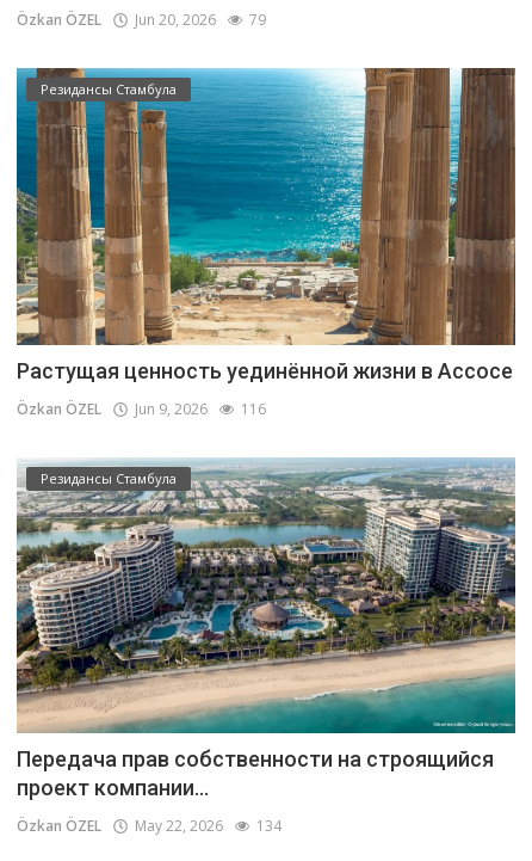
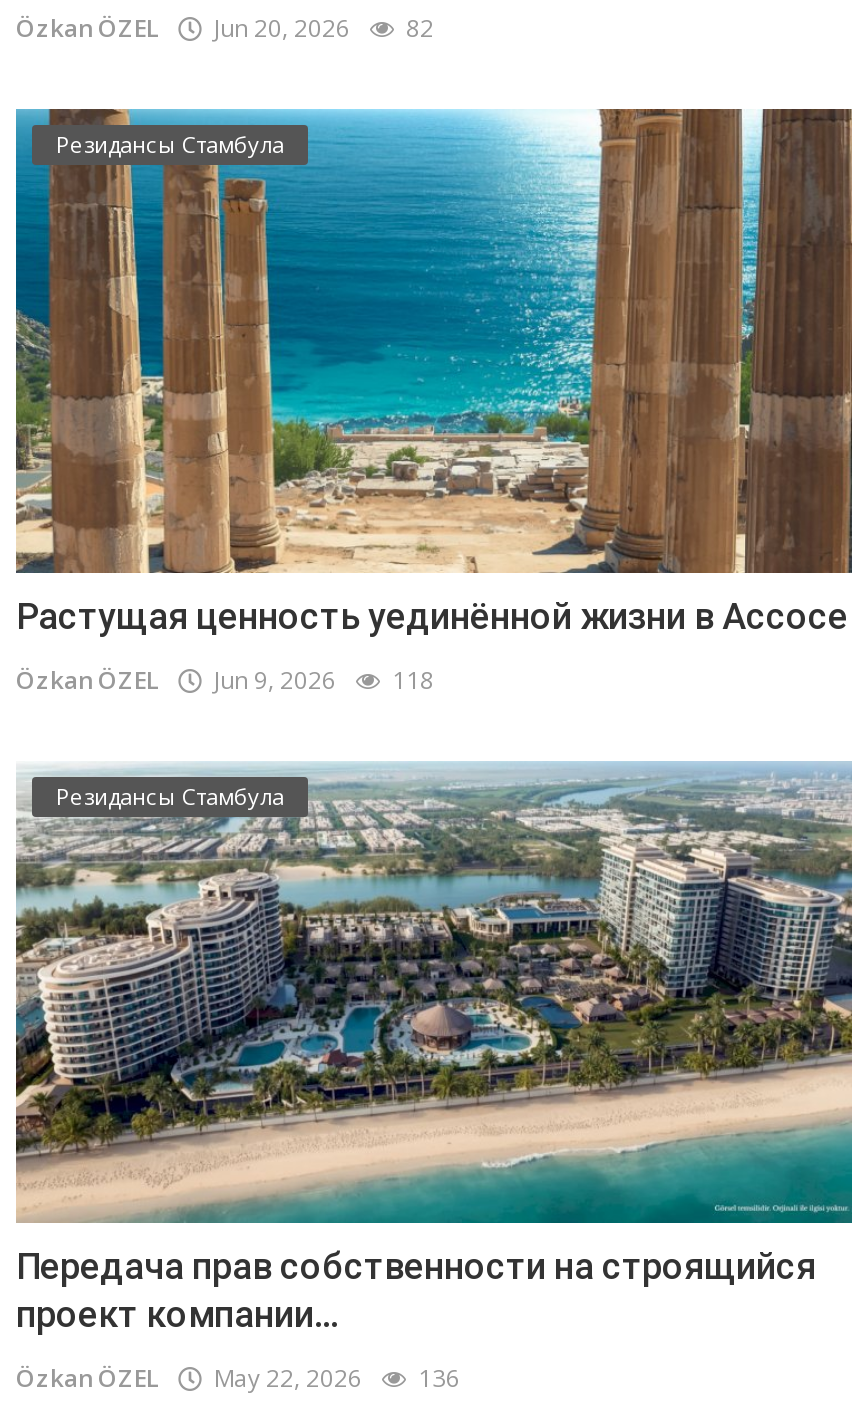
- Özkan ÖZEL Jun 20, 2026 79
+ Özkan ÖZEL Jun 20, 2026 82

- Özkan ÖZEL Jun 9, 2026 116
+ Özkan ÖZEL Jun 9, 2026 118

- Özkan ÖZEL May 22, 2026 134
+ Özkan ÖZEL May 22, 2026 136
